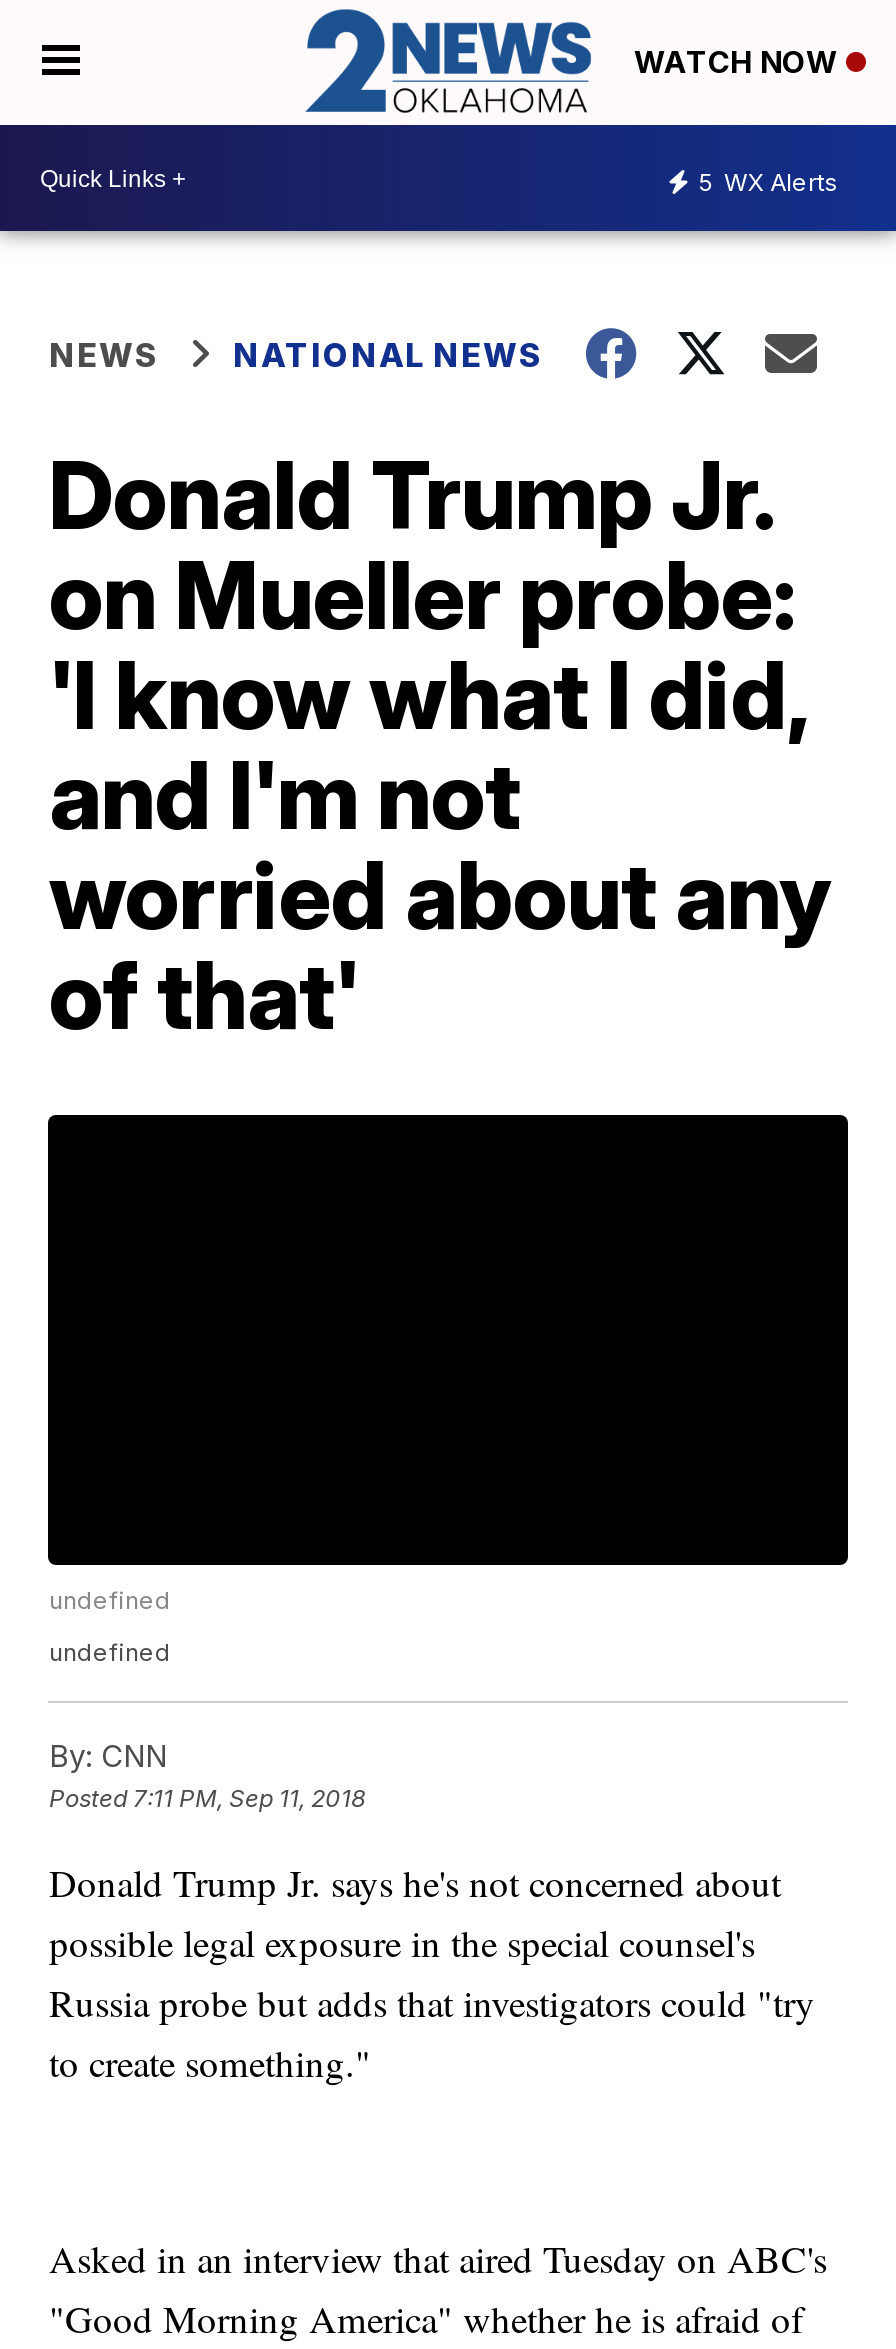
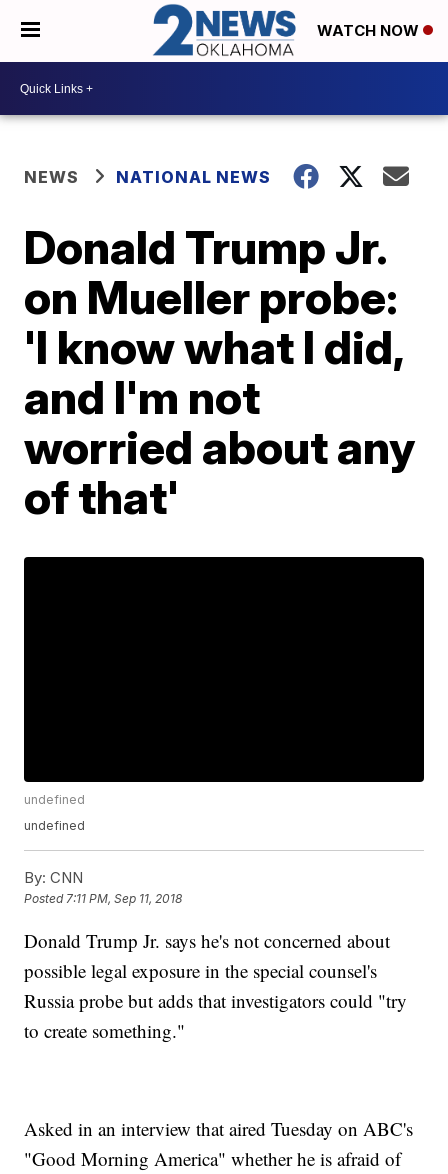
- 5 WX Alerts
